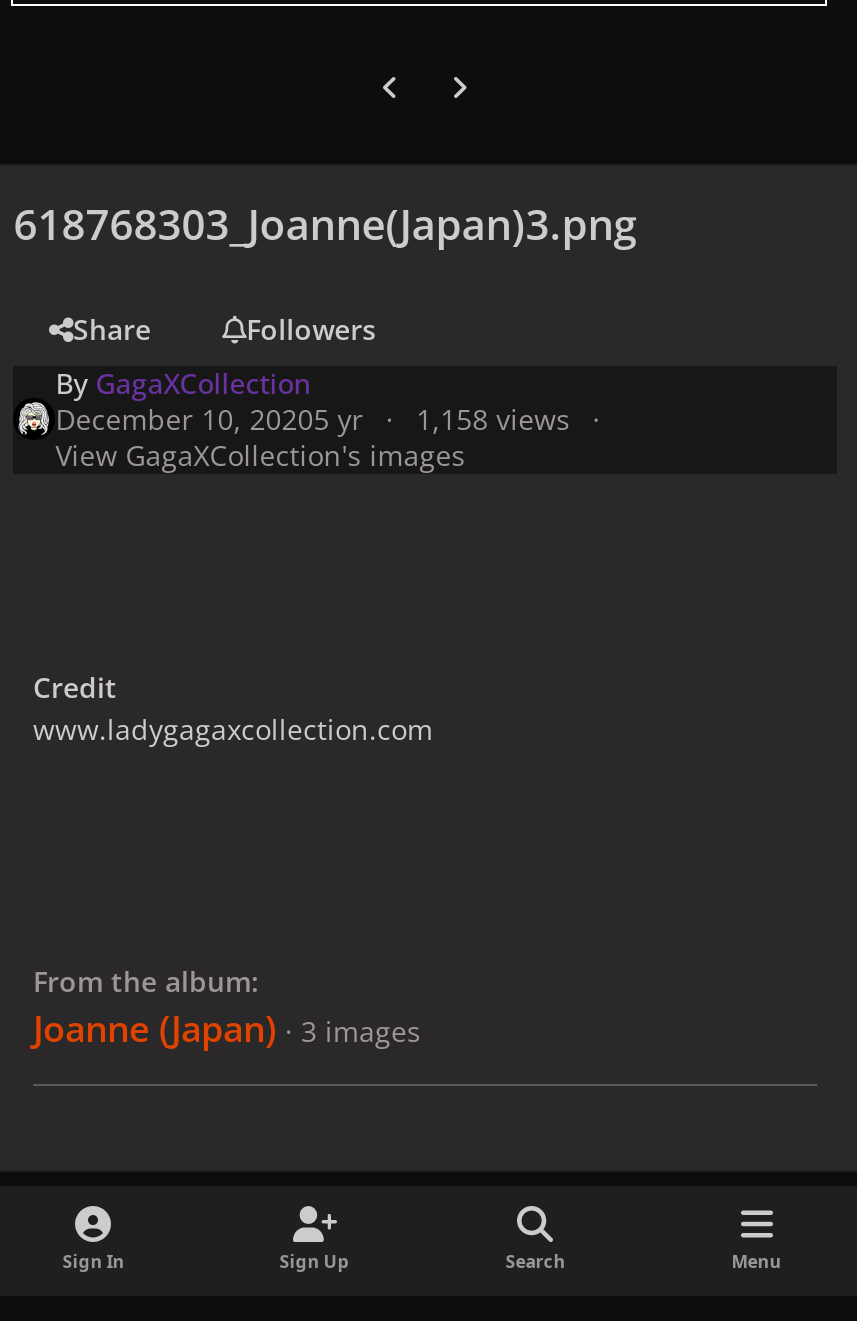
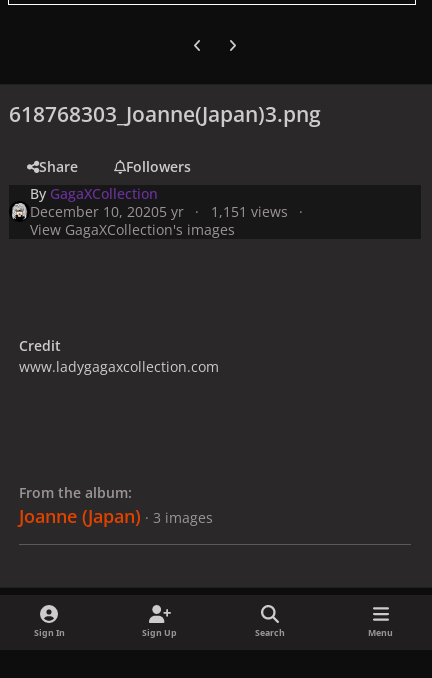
- December 10, 20205 yr 1,158 views
+ December 10, 20205 yr 1,151 views
